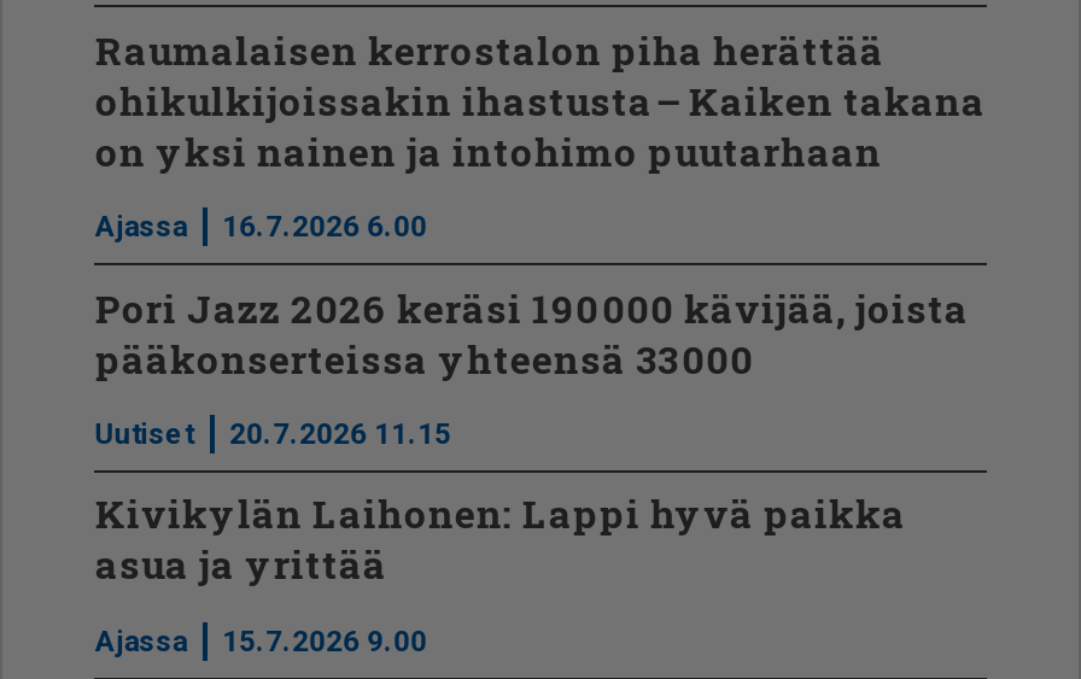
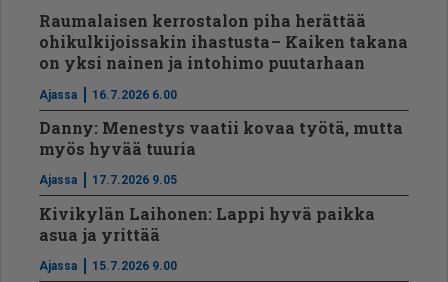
- Pori Jazz 2026 keräsi 190 000 kävijää, joista
- pääkonserteissa yhteensä 33 000
+ Danny: Menestys vaatii kovaa työtä, mutta
+ myös hyvää tuuria

- Uutiset
- 20.7.2026 11.15
+ Ajassa
+ 17.7.2026 9.05
